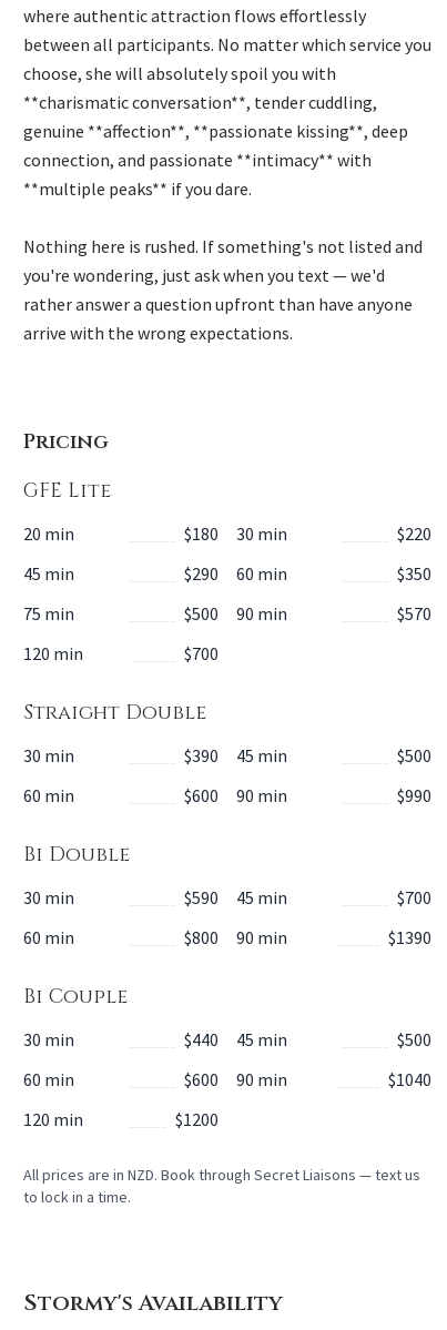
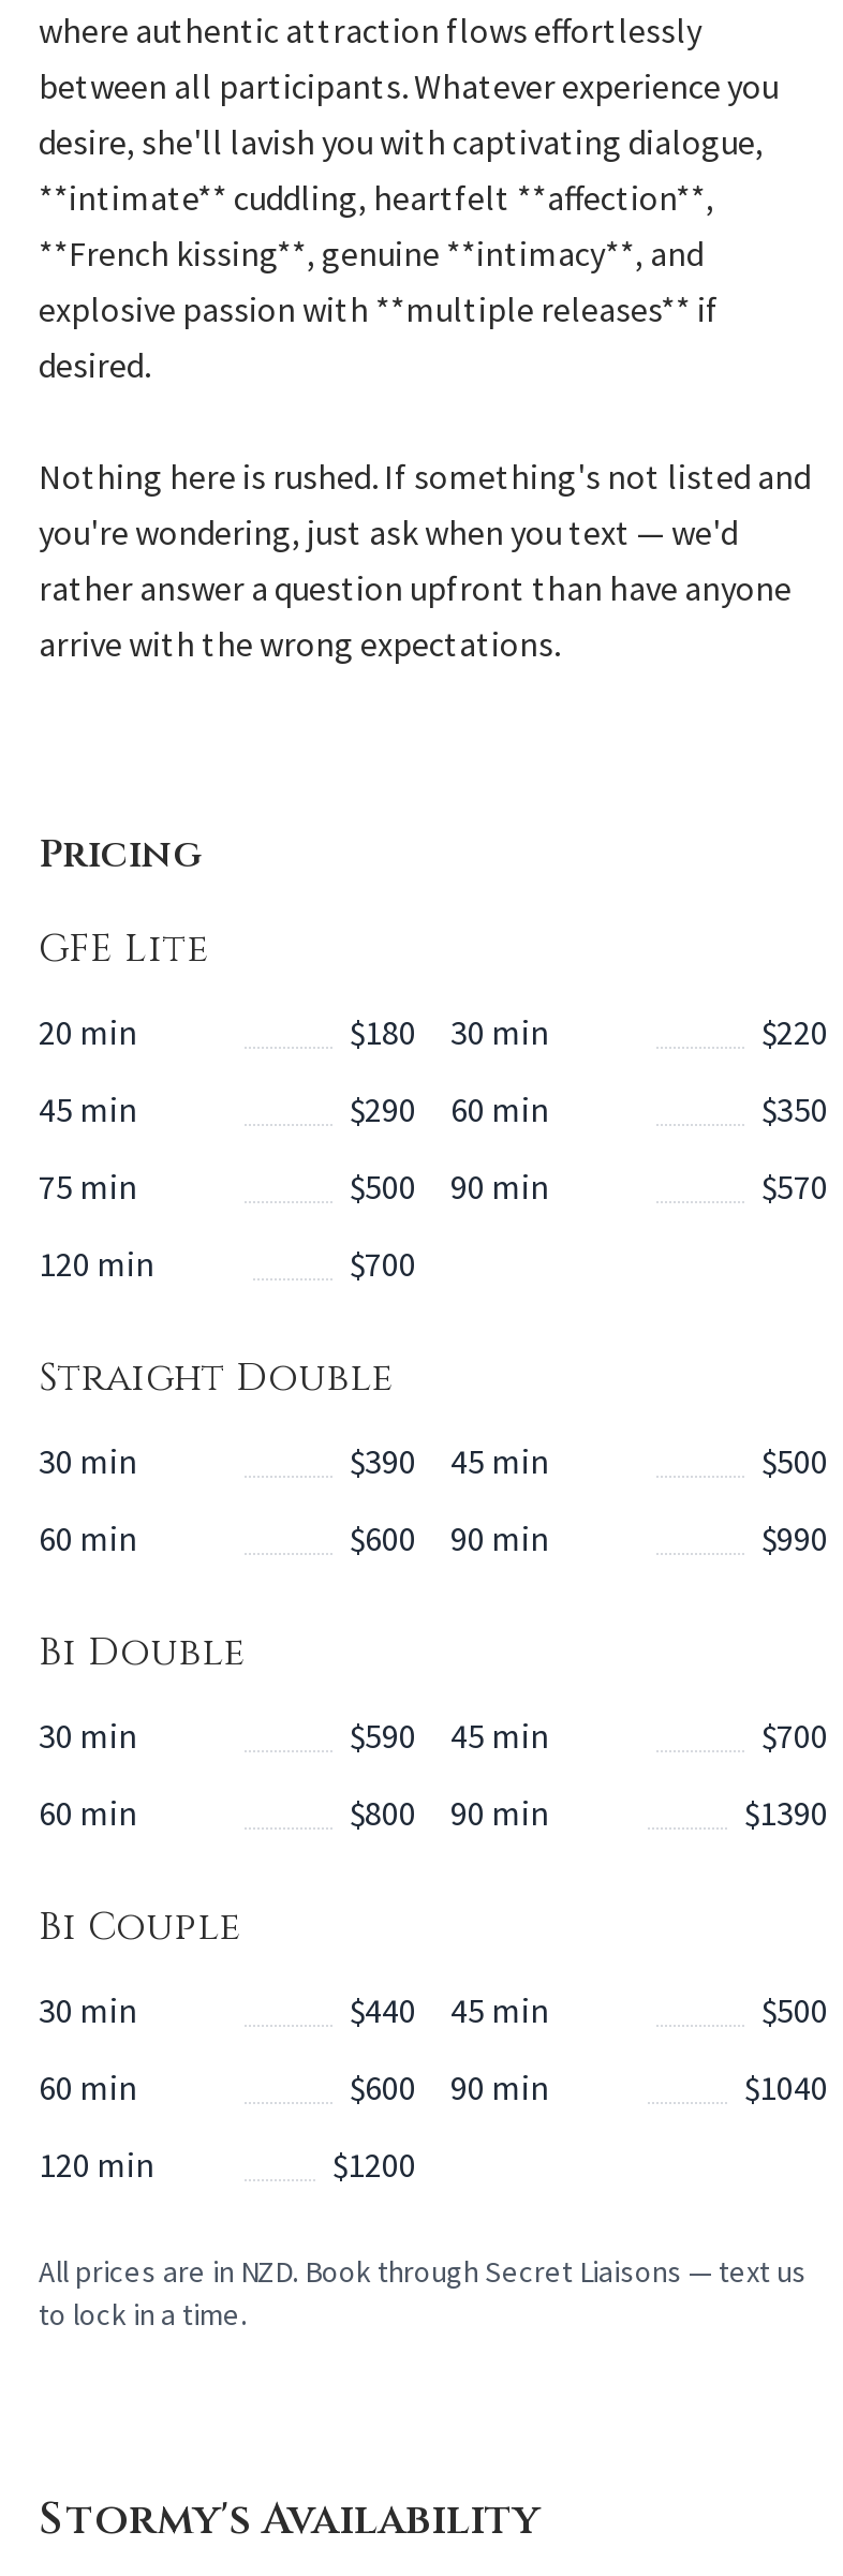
- between all participants. No matter which service you
- choose, she will absolutely spoil you with
- **charismatic conversation**, tender cuddling,
- genuine **affection**, **passionate kissing**, deep
- connection, and passionate **intimacy** with
- **multiple peaks** if you dare.
+ between all participants. Whatever experience you
+ desire, she'll lavish you with captivating dialogue,
+ **intimate** cuddling, heartfelt **affection**,
+ **French kissing**, genuine **intimacy**, and
+ explosive passion with **multiple releases** if
+ desired.
